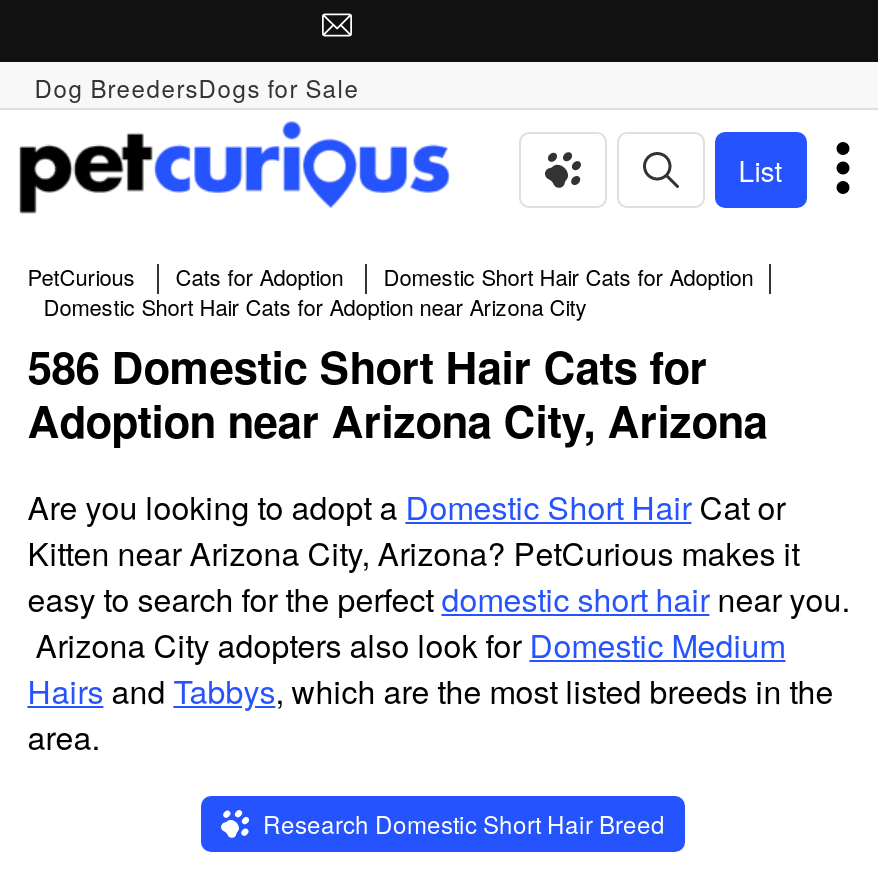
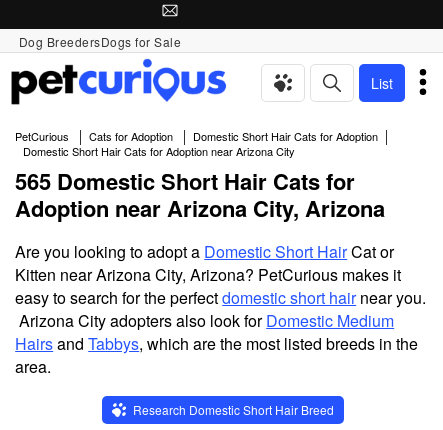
- 586 Domestic Short Hair Cats for
+ 565 Domestic Short Hair Cats for
